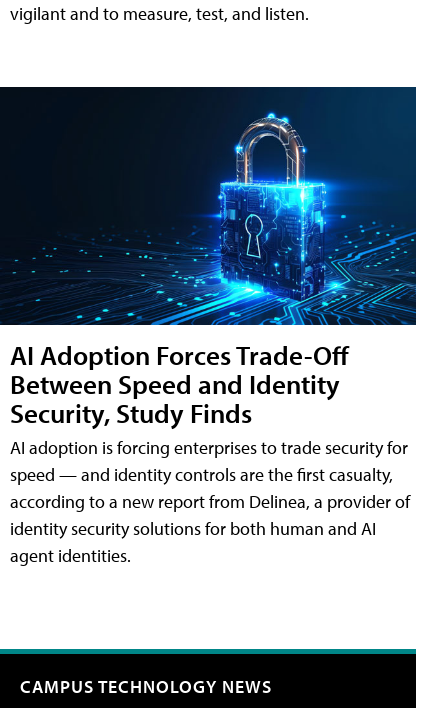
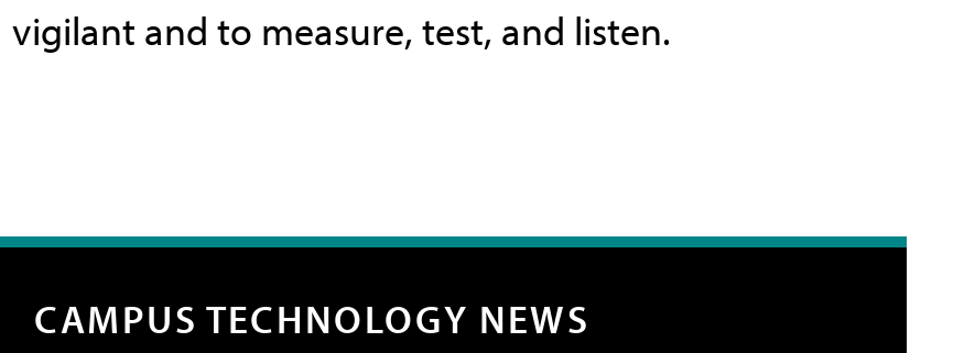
- [image]
- AI Adoption Forces Trade-Off
- Between Speed and Identity
- Security, Study Finds
- AI adoption is forcing enterprises to trade security for
- speed — and identity controls are the first casualty,
- according to a new report from Delinea, a provider of
- identity security solutions for both human and AI
- agent identities.
